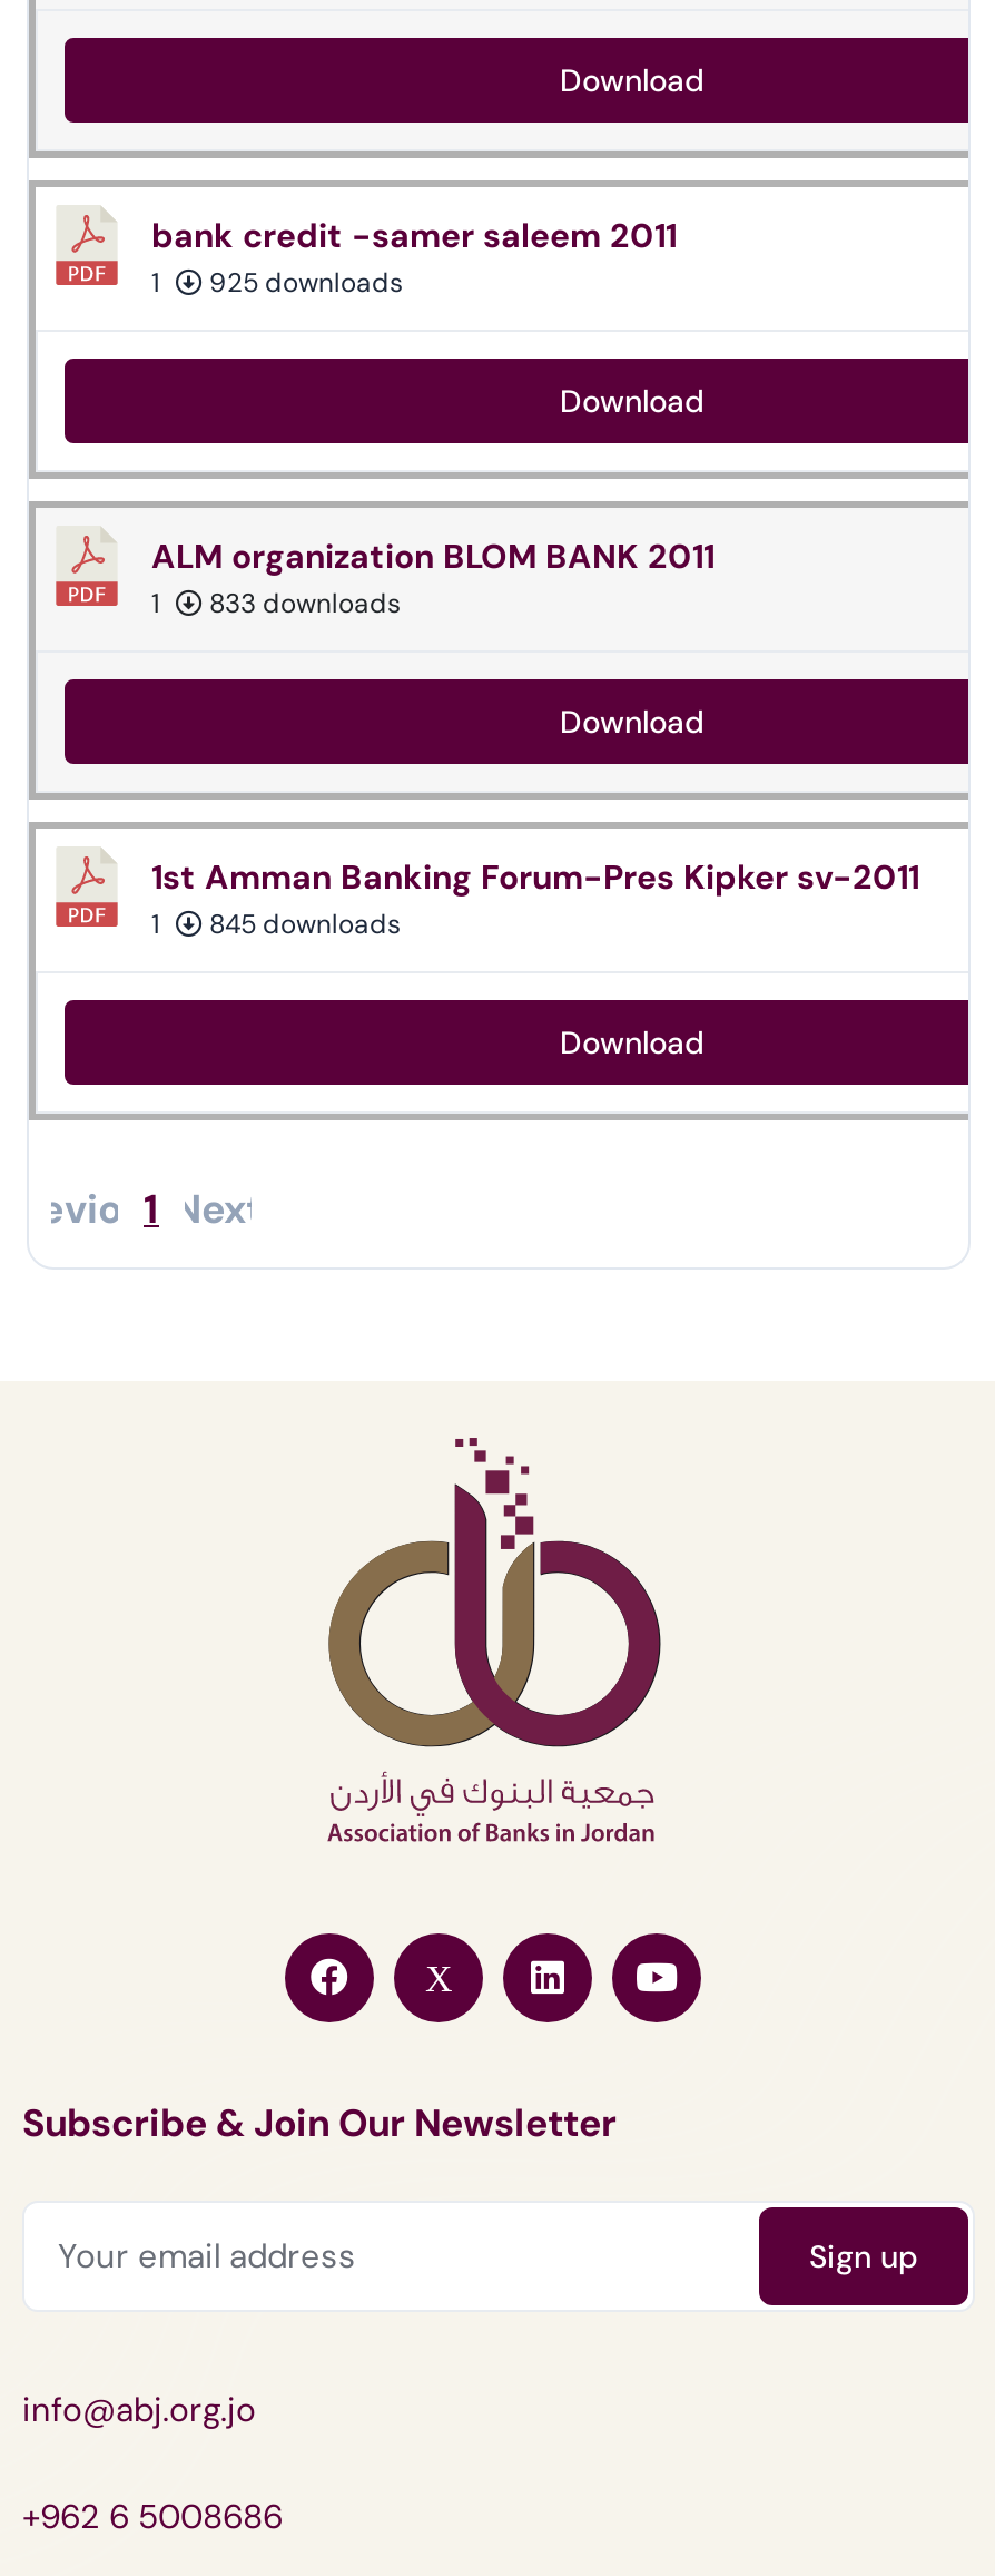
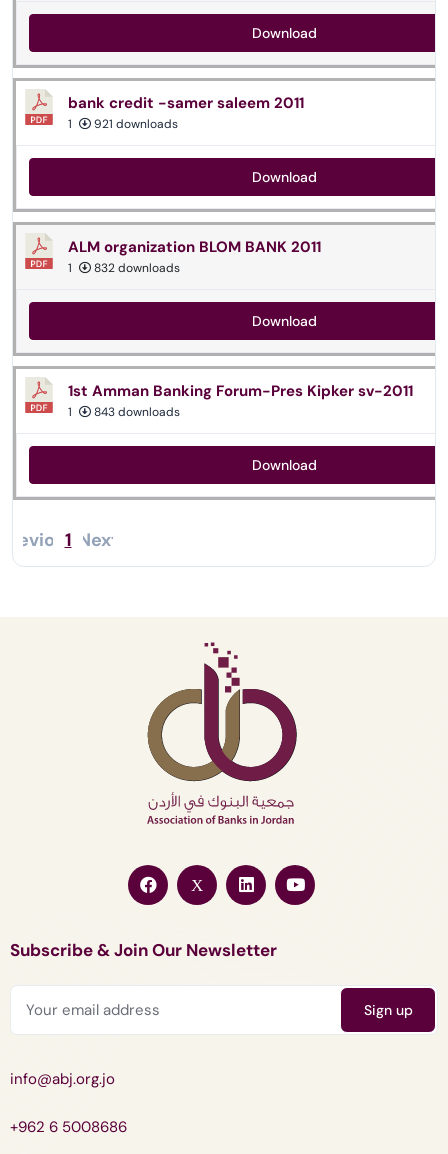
- 1 925 downloads
+ 1 921 downloads

- 1 833 downloads
+ 1 832 downloads

- 1 845 downloads
+ 1 843 downloads
